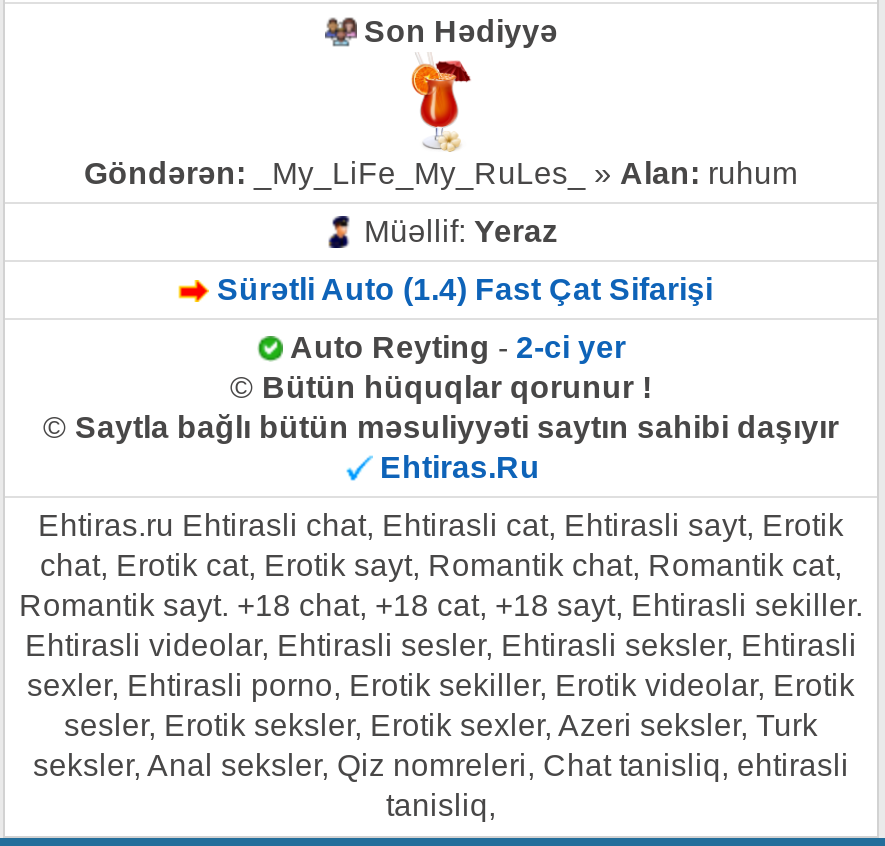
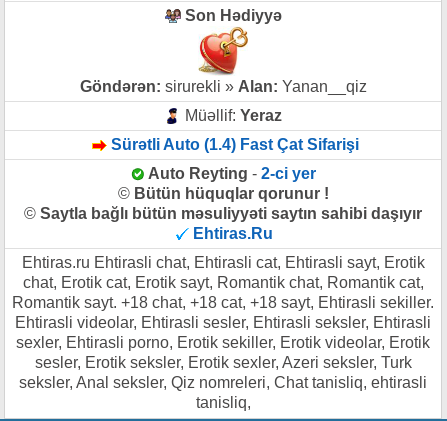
- [image]
- Göndərən: _My_LiFe_My_RuLes_ » Alan: ruhum
+ [image]
+ Göndərən: sirurekli » Alan: Yanan__qiz
